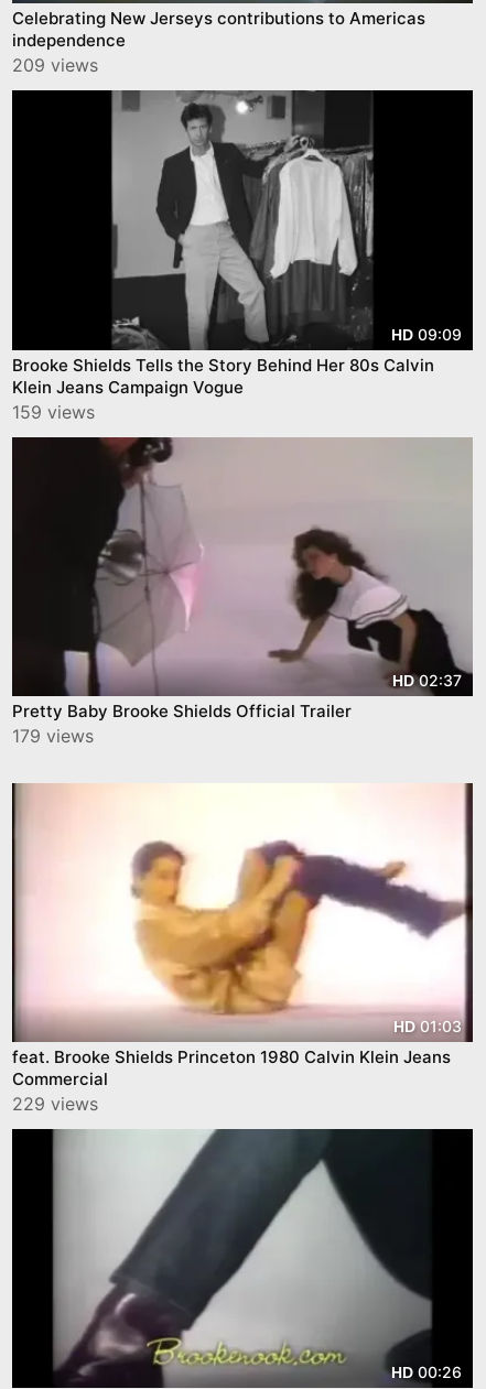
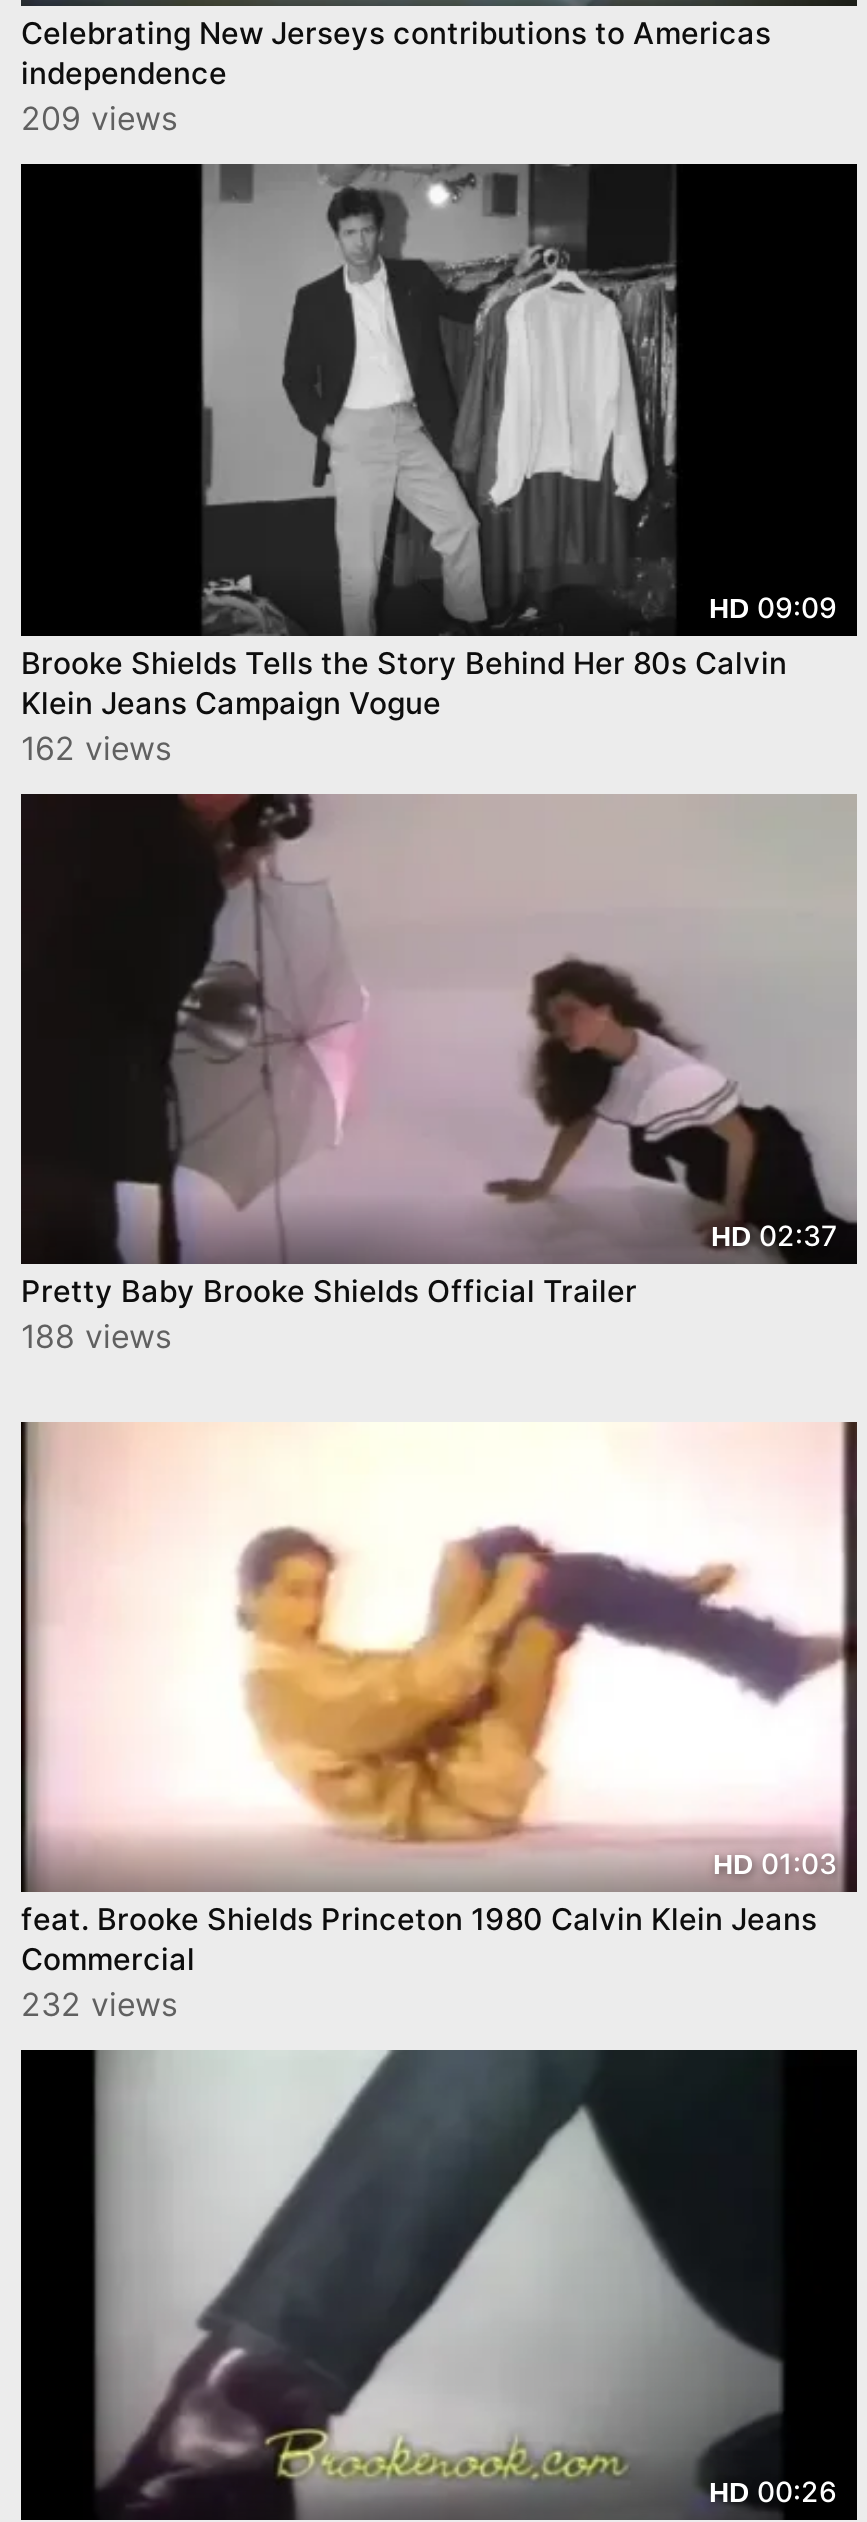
- 159 views
+ 162 views

- 179 views
+ 188 views

- 229 views
+ 232 views
